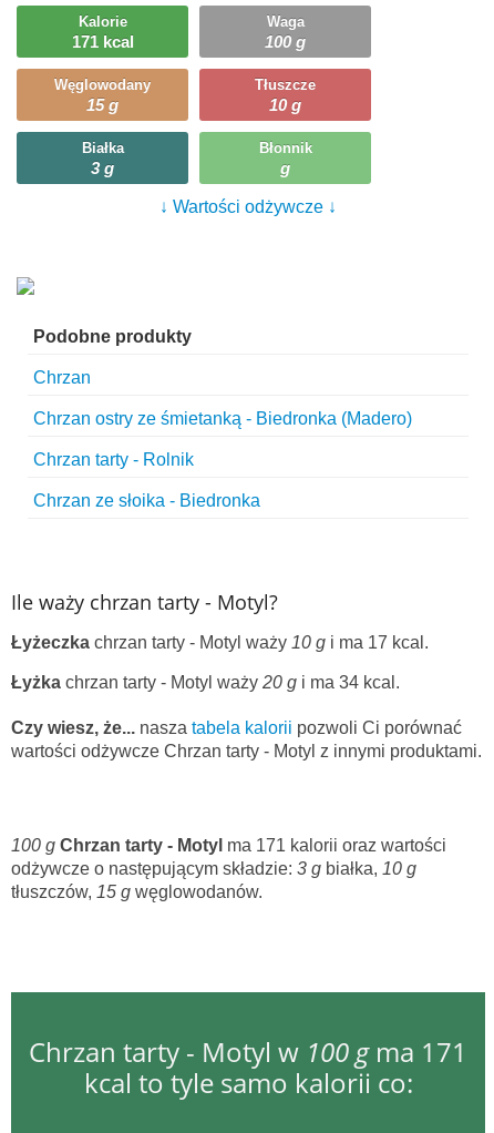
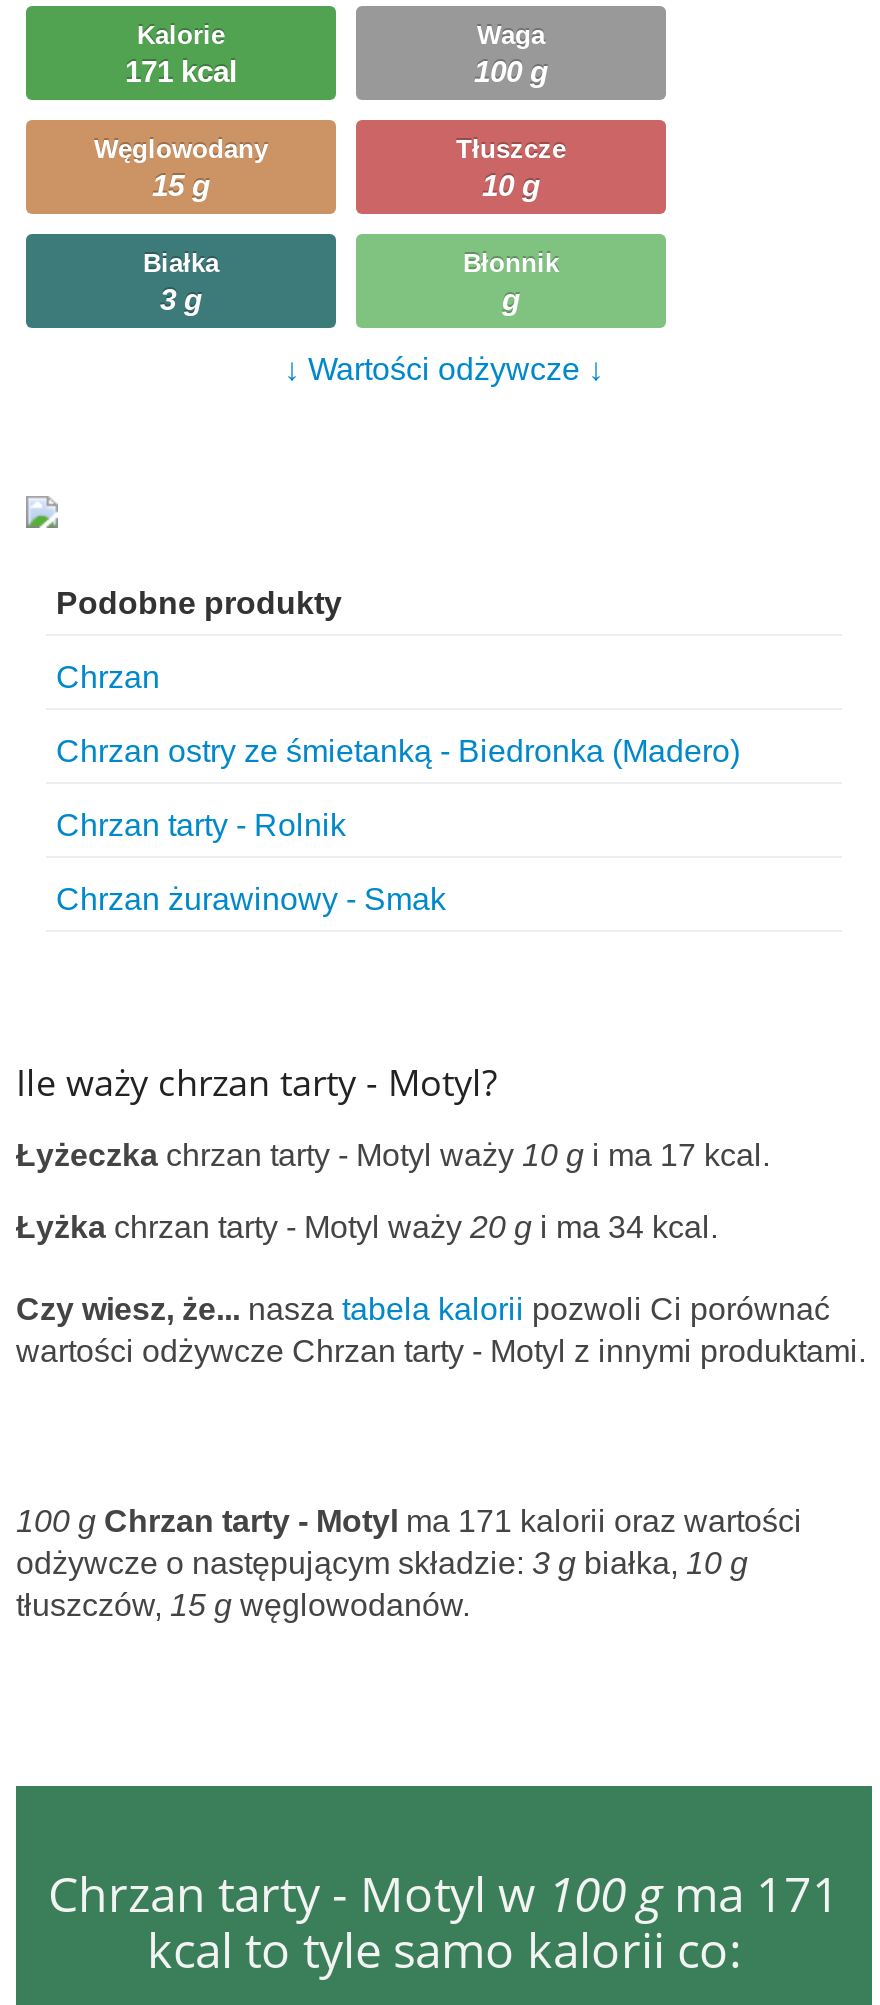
- Chrzan ze słoika - Biedronka
+ Chrzan żurawinowy - Smak
